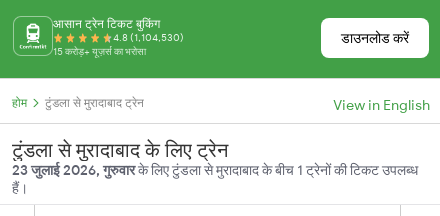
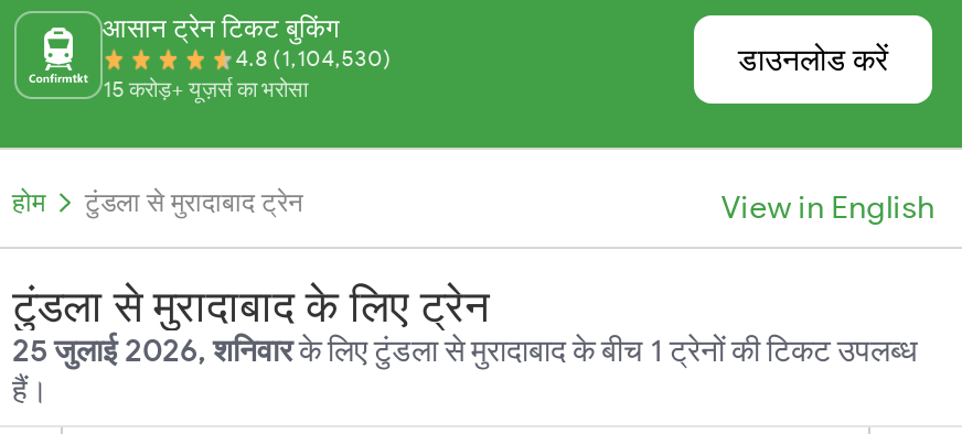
- 23 जुलाई 2026, गुरुवारके लिए टुंडला से मुरादाबाद के बीच 1 ट्रेनों की टिकट उपलब्ध
+ 25 जुलाई 2026, शनिवारके लिए टुंडला से मुरादाबाद के बीच 1 ट्रेनों की टिकट उपलब्ध
